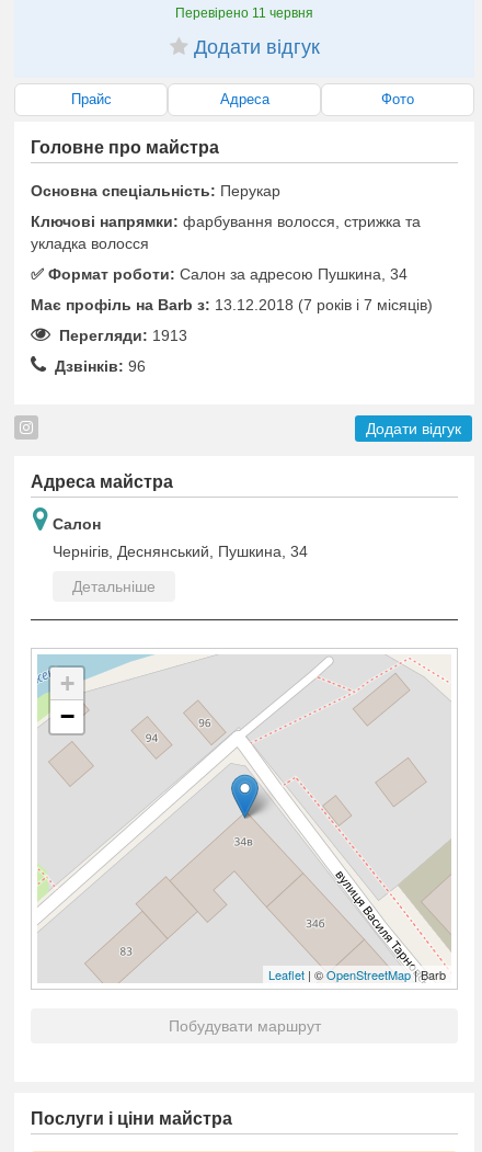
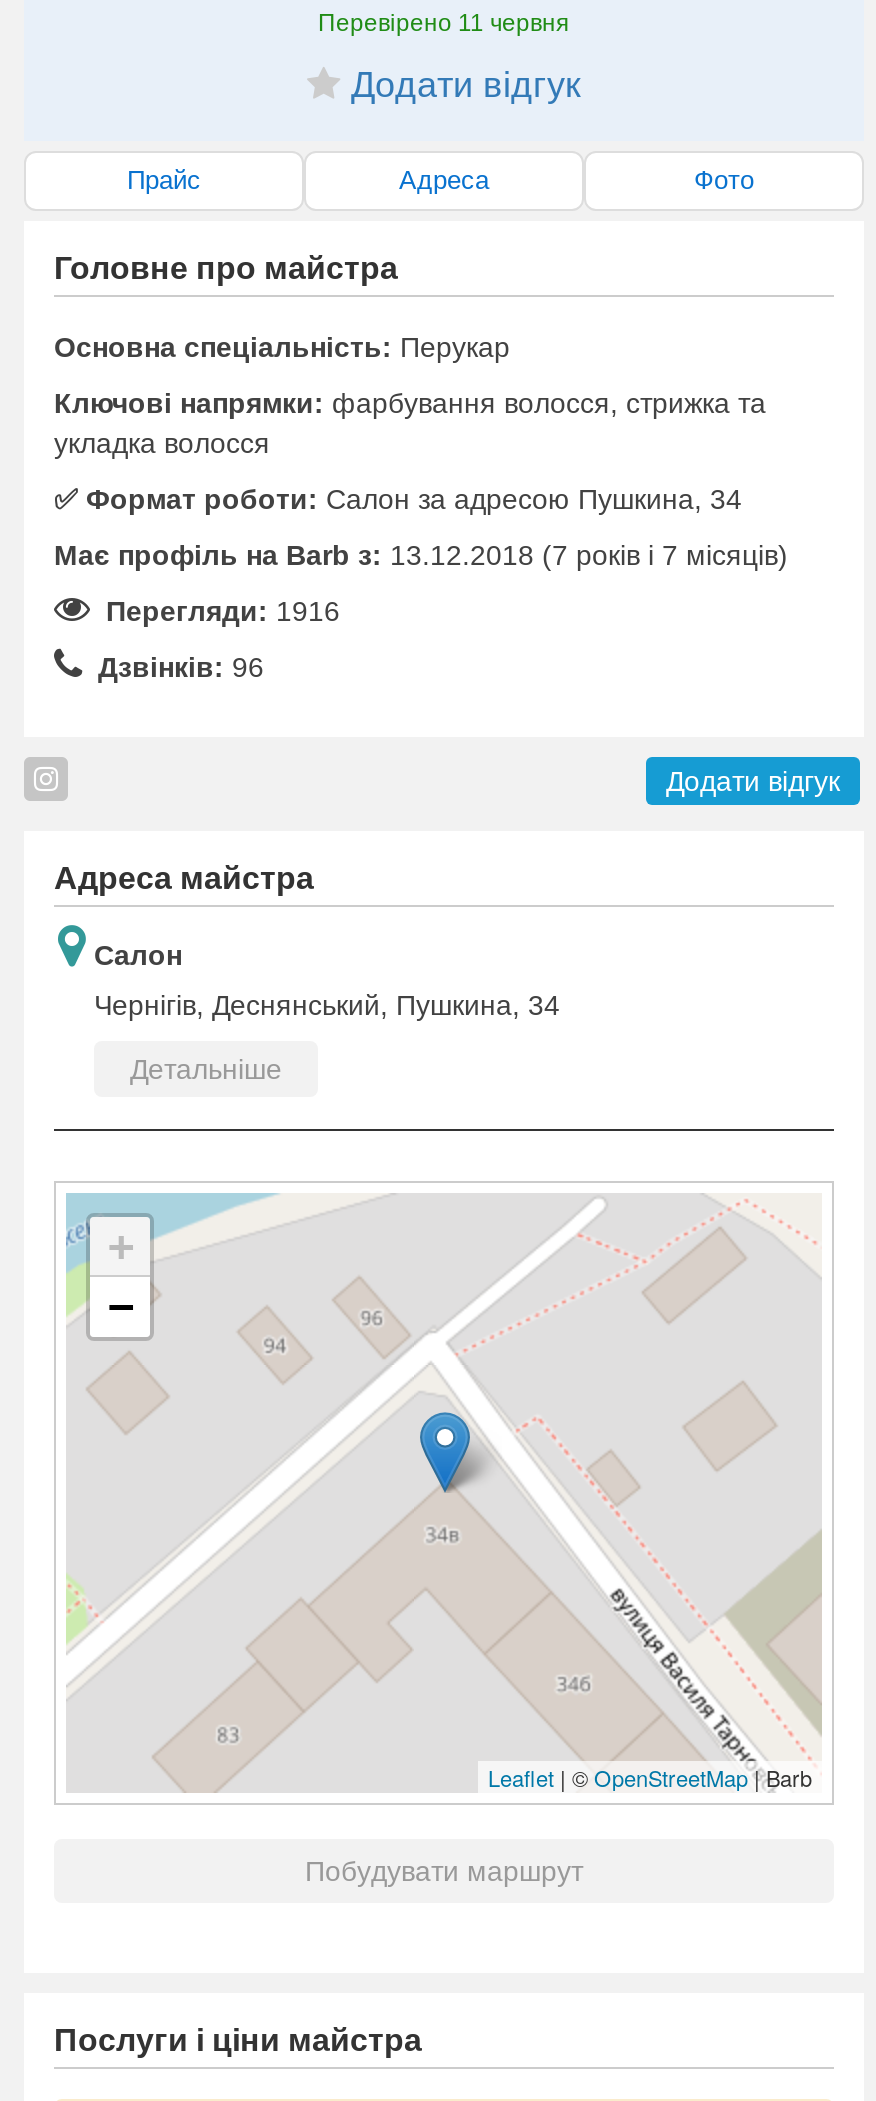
- Перегляди: 1913
+ Перегляди: 1916
